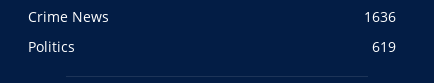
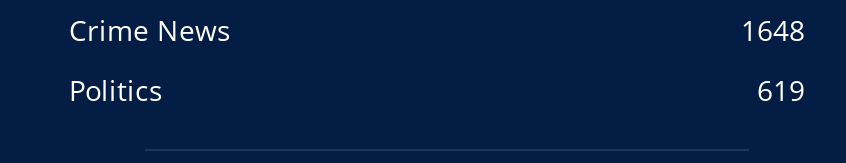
- 1636
+ 1648
